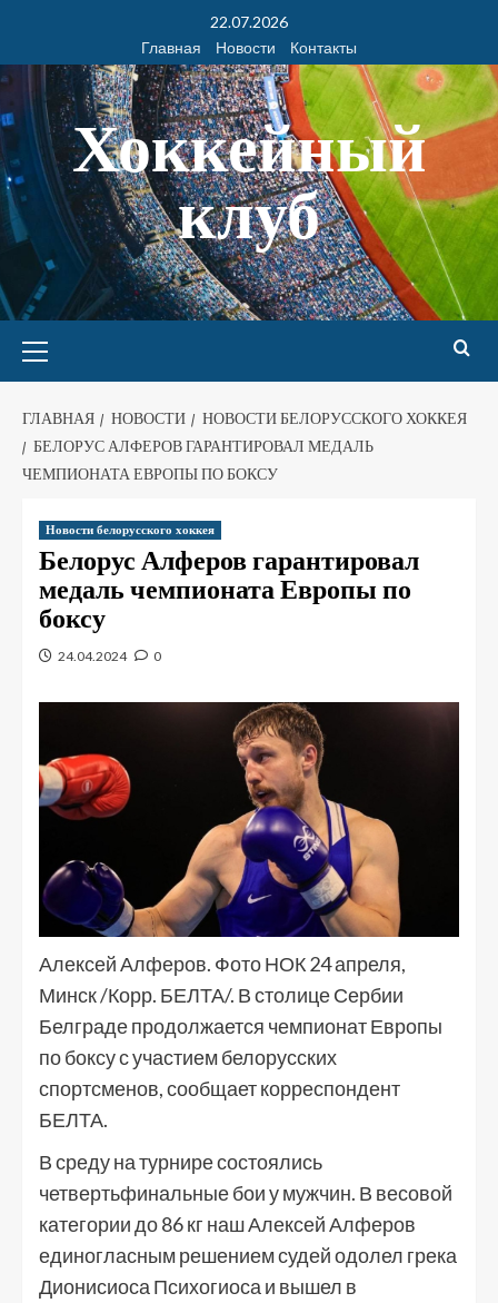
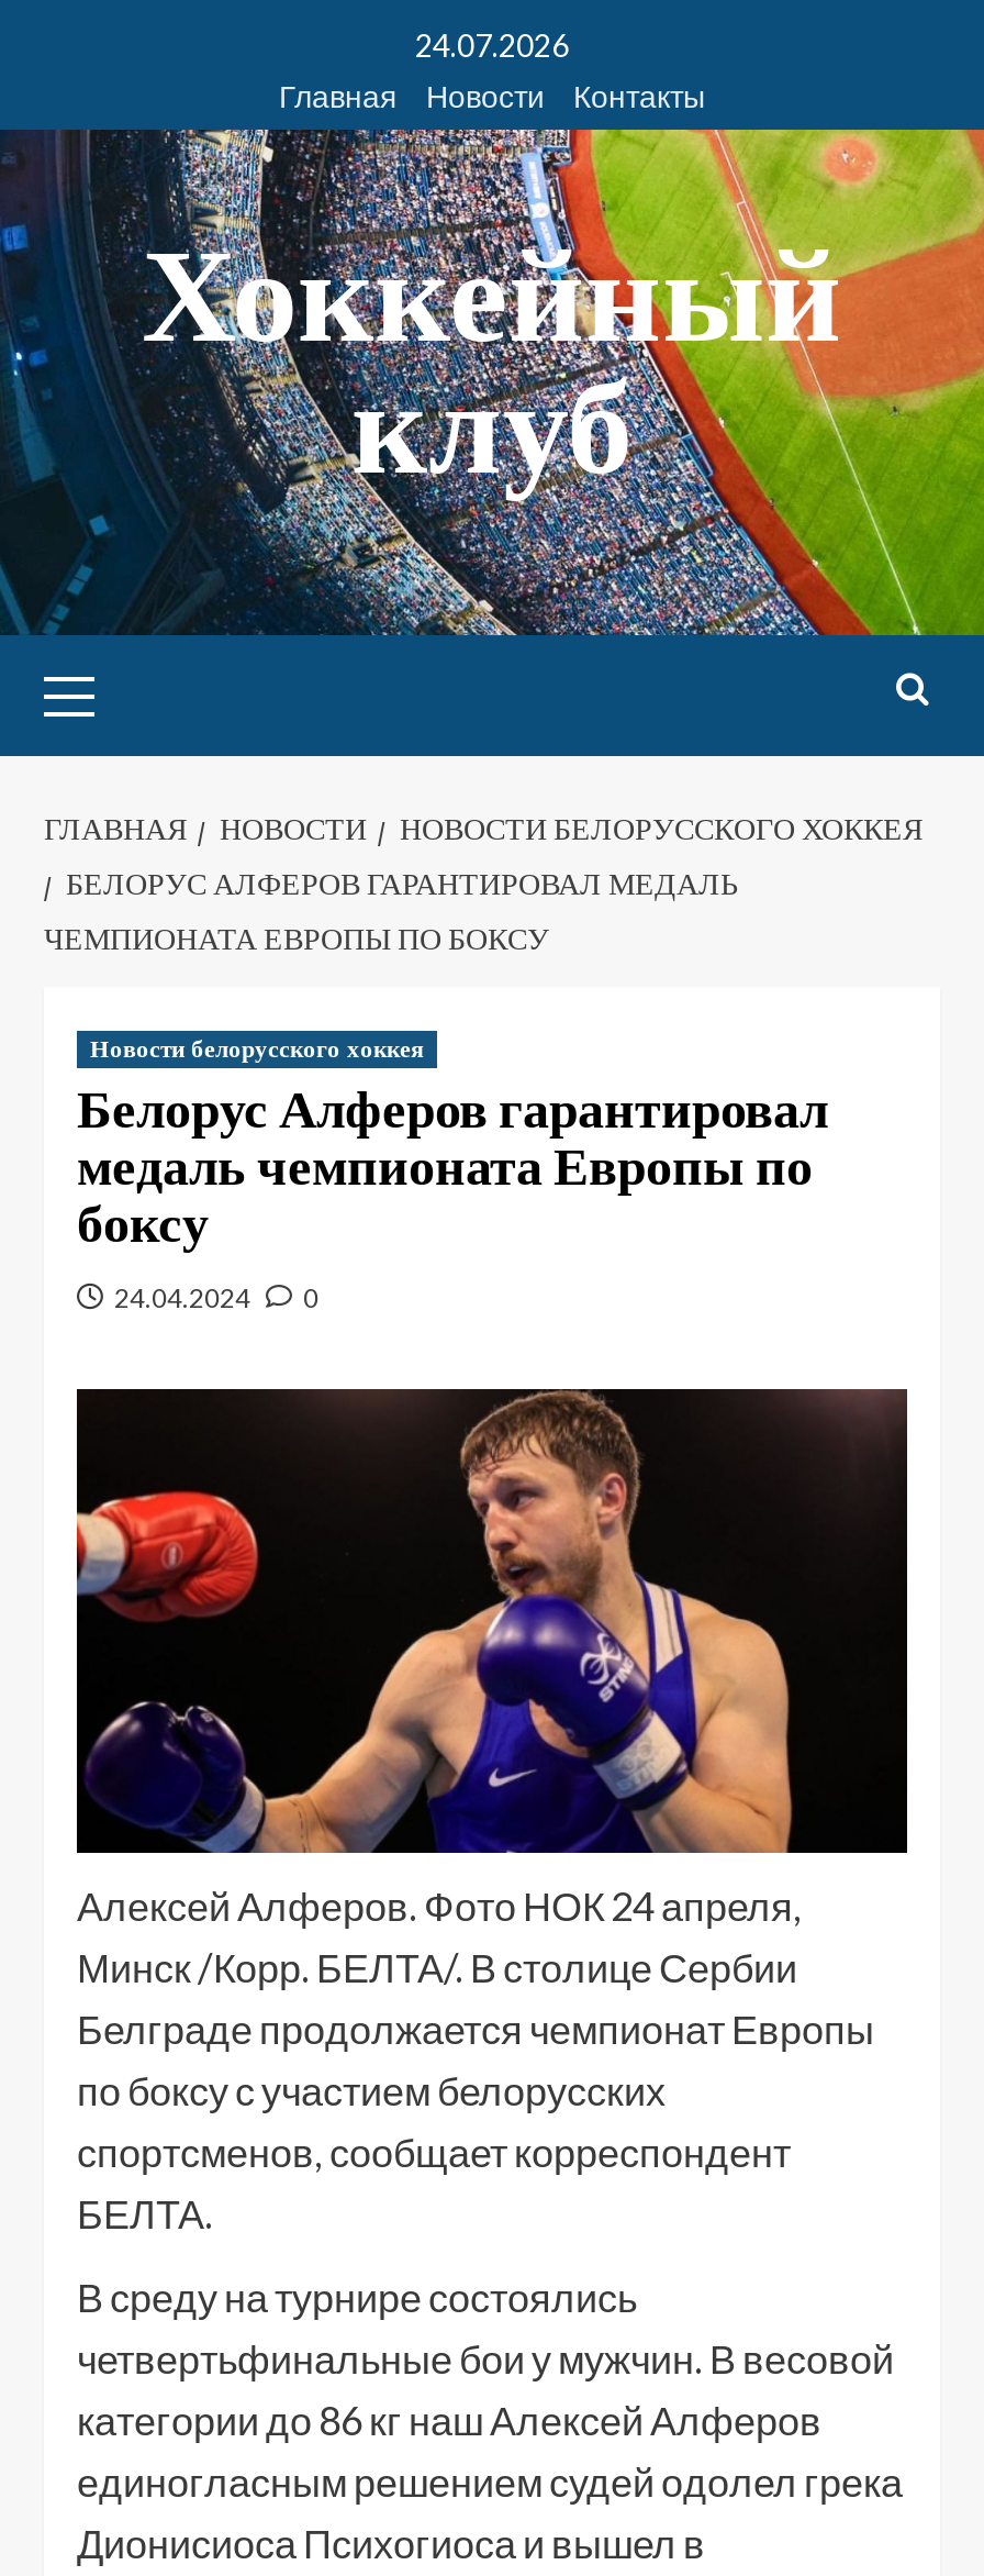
- 22.07.2026
+ 24.07.2026
